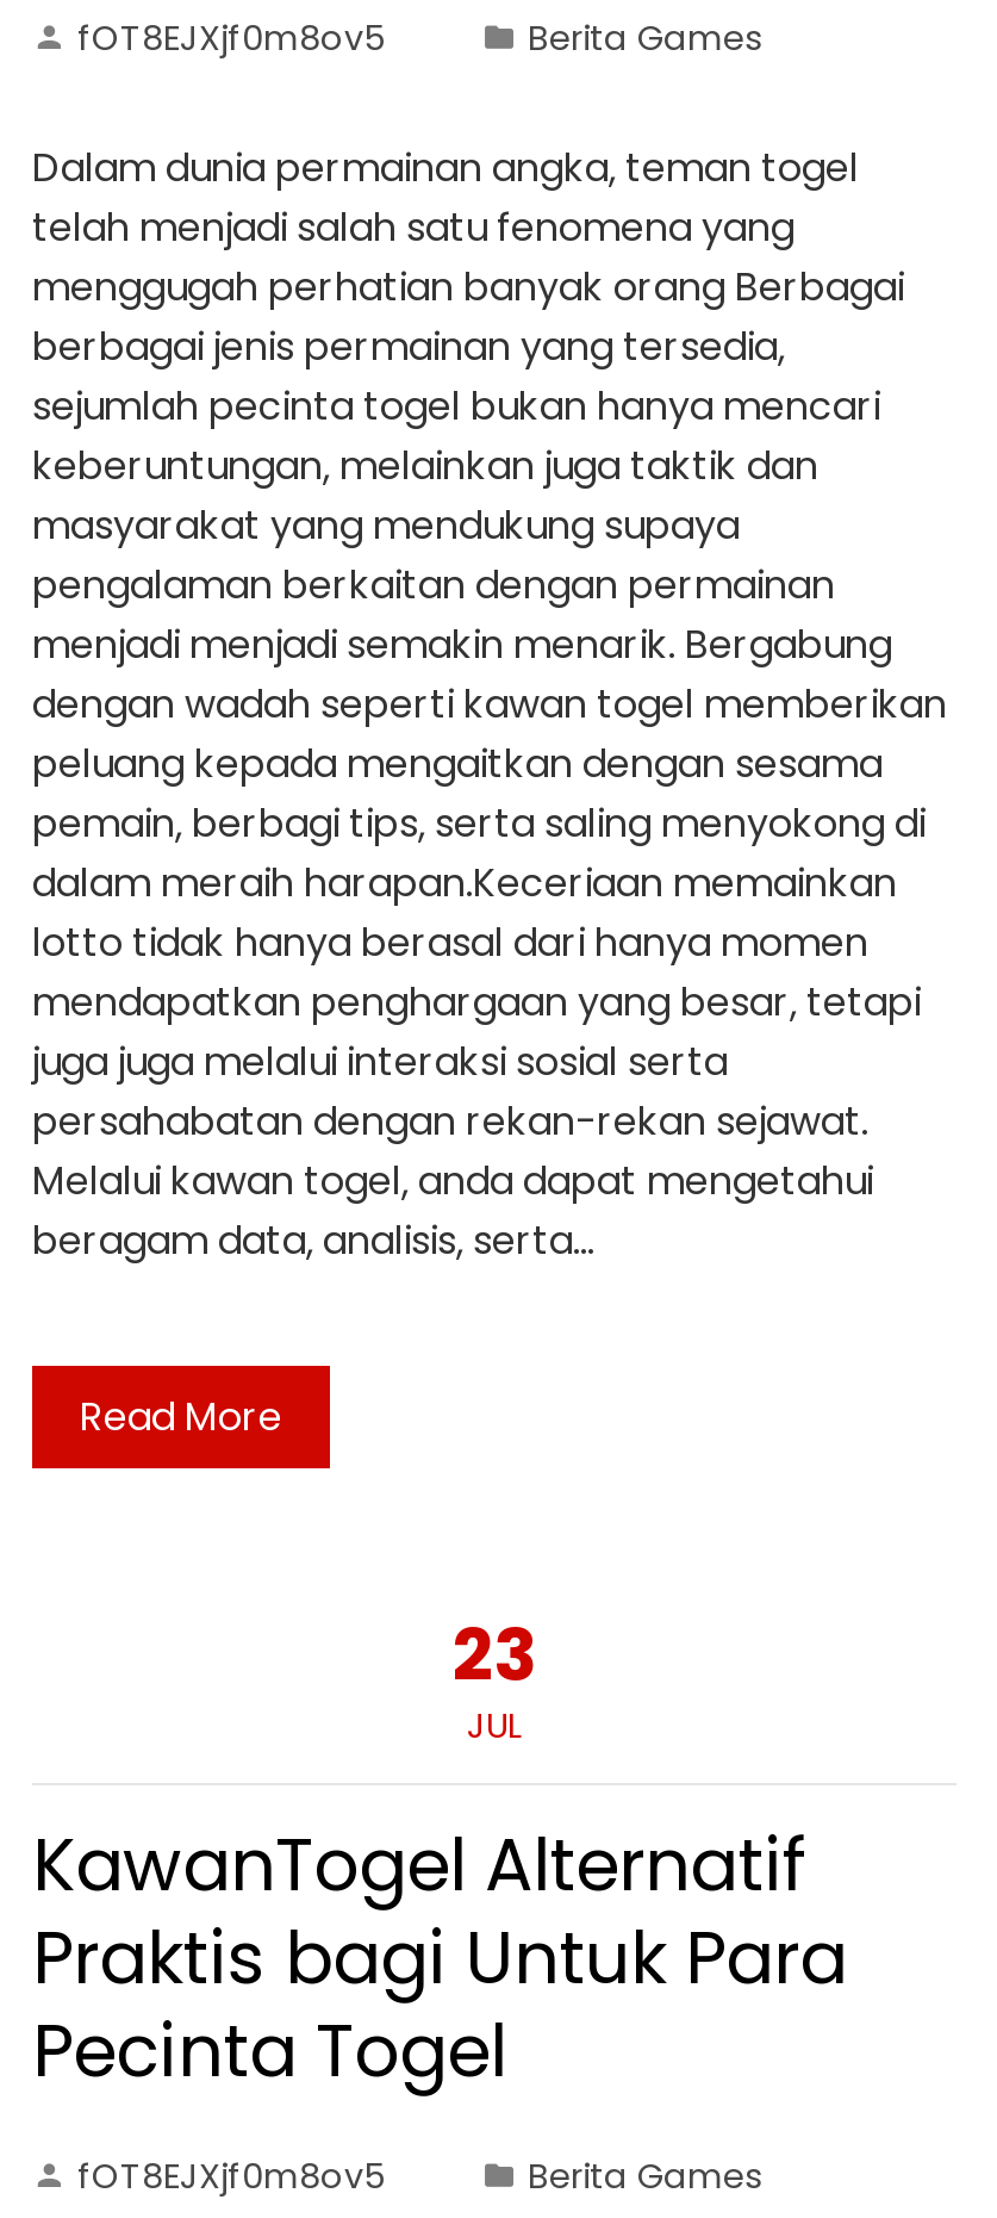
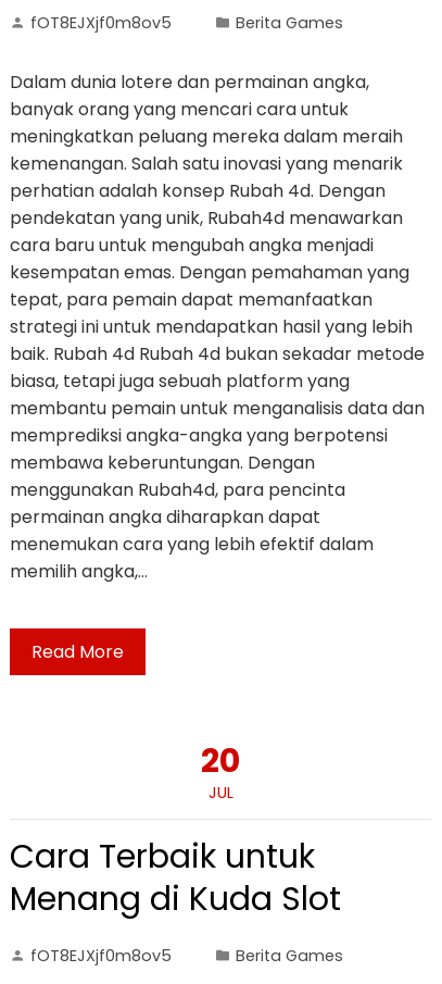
- Dalam dunia permainan angka, teman togel
- telah menjadi salah satu fenomena yang
- menggugah perhatian banyak orang Berbagai
- berbagai jenis permainan yang tersedia,
- sejumlah pecinta togel bukan hanya mencari
- keberuntungan, melainkan juga taktik dan
- masyarakat yang mendukung supaya
- pengalaman berkaitan dengan permainan
- menjadi menjadi semakin menarik. Bergabung
- dengan wadah seperti kawan togel memberikan
- peluang kepada mengaitkan dengan sesama
- pemain, berbagi tips, serta saling menyokong di
- dalam meraih harapan.Keceriaan memainkan
- lotto tidak hanya berasal dari hanya momen
- mendapatkan penghargaan yang besar, tetapi
- juga juga melalui interaksi sosial serta
- persahabatan dengan rekan-rekan sejawat.
- Melalui kawan togel, anda dapat mengetahui
- beragam data, analisis, serta…
+ Dalam dunia lotere dan permainan angka,
+ banyak orang yang mencari cara untuk
+ meningkatkan peluang mereka dalam meraih
+ kemenangan. Salah satu inovasi yang menarik
+ perhatian adalah konsep Rubah 4d. Dengan
+ pendekatan yang unik, Rubah4d menawarkan
+ cara baru untuk mengubah angka menjadi
+ kesempatan emas. Dengan pemahaman yang
+ tepat, para pemain dapat memanfaatkan
+ strategi ini untuk mendapatkan hasil yang lebih
+ baik. Rubah 4d Rubah 4d bukan sekadar metode
+ biasa, tetapi juga sebuah platform yang
+ membantu pemain untuk menganalisis data dan
+ memprediksi angka-angka yang berpotensi
+ membawa keberuntungan. Dengan
+ menggunakan Rubah4d, para pencinta
+ permainan angka diharapkan dapat
+ menemukan cara yang lebih efektif dalam
+ memilih angka,…

- 23
+ 20

- KawanTogel Alternatif
- Praktis bagi Untuk Para
- Pecinta Togel
+ Cara Terbaik untuk
+ Menang di Kuda Slot
